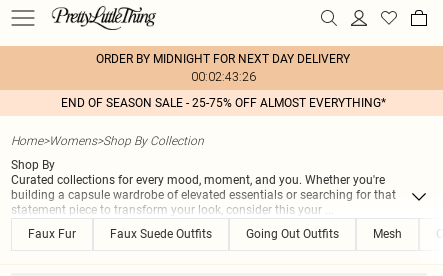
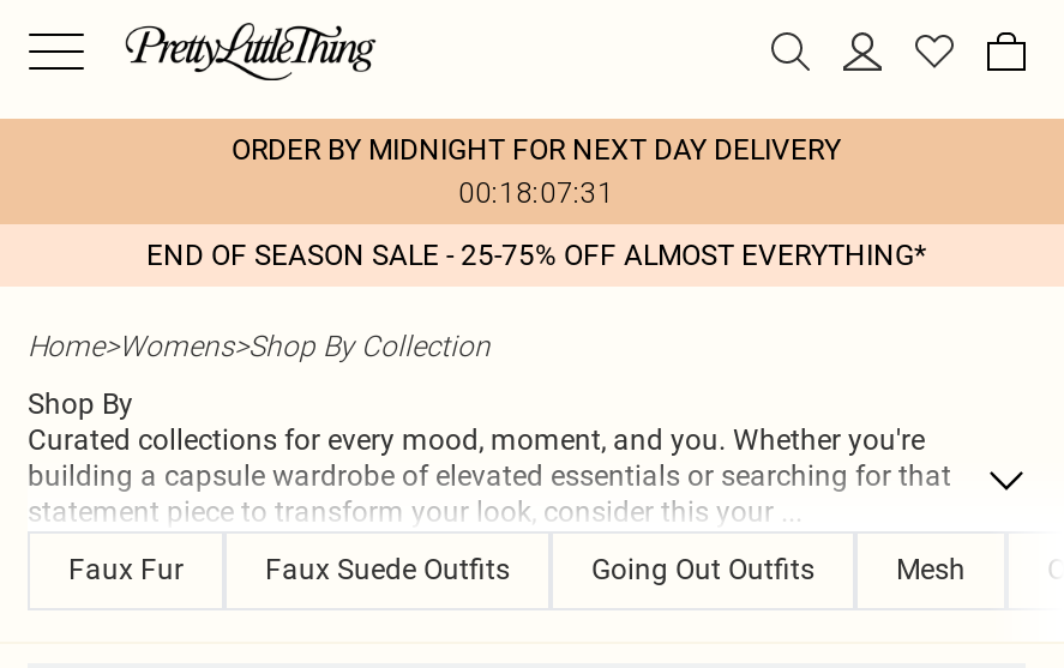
- 00:02:43:26
+ 00:18:07:31
